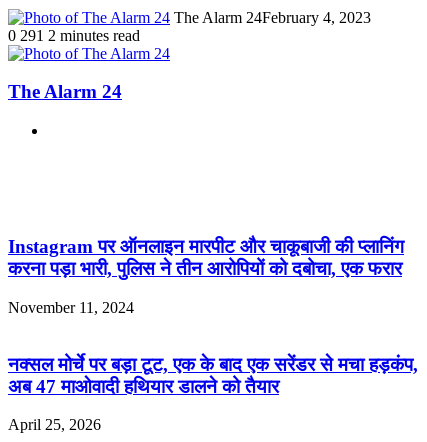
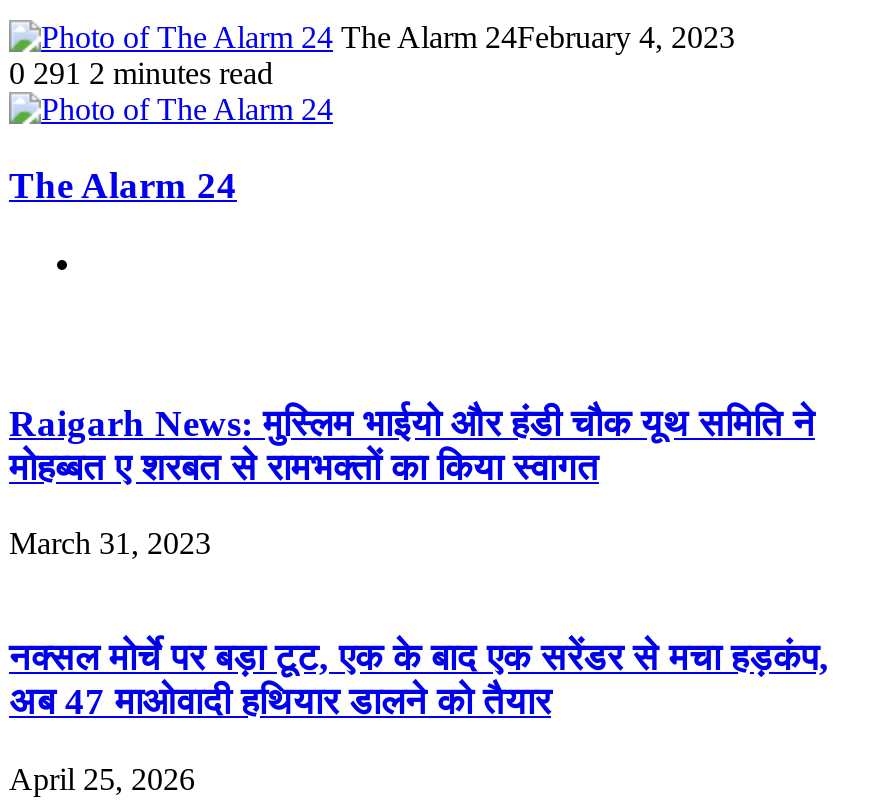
- Instagram पर ऑनलाइन मारपीट और चाकूबाजी की प्लानिंग
- करना पड़ा भारी, पुलिस ने तीन आरोपियों को दबोचा, एक फरार
+ Raigarh News: मुस्लिम भाईयो और हंडी चौक यूथ समिति ने
+ मोहब्बत ए शरबत से रामभक्तों का किया स्वागत

- November 11, 2024
+ March 31, 2023
